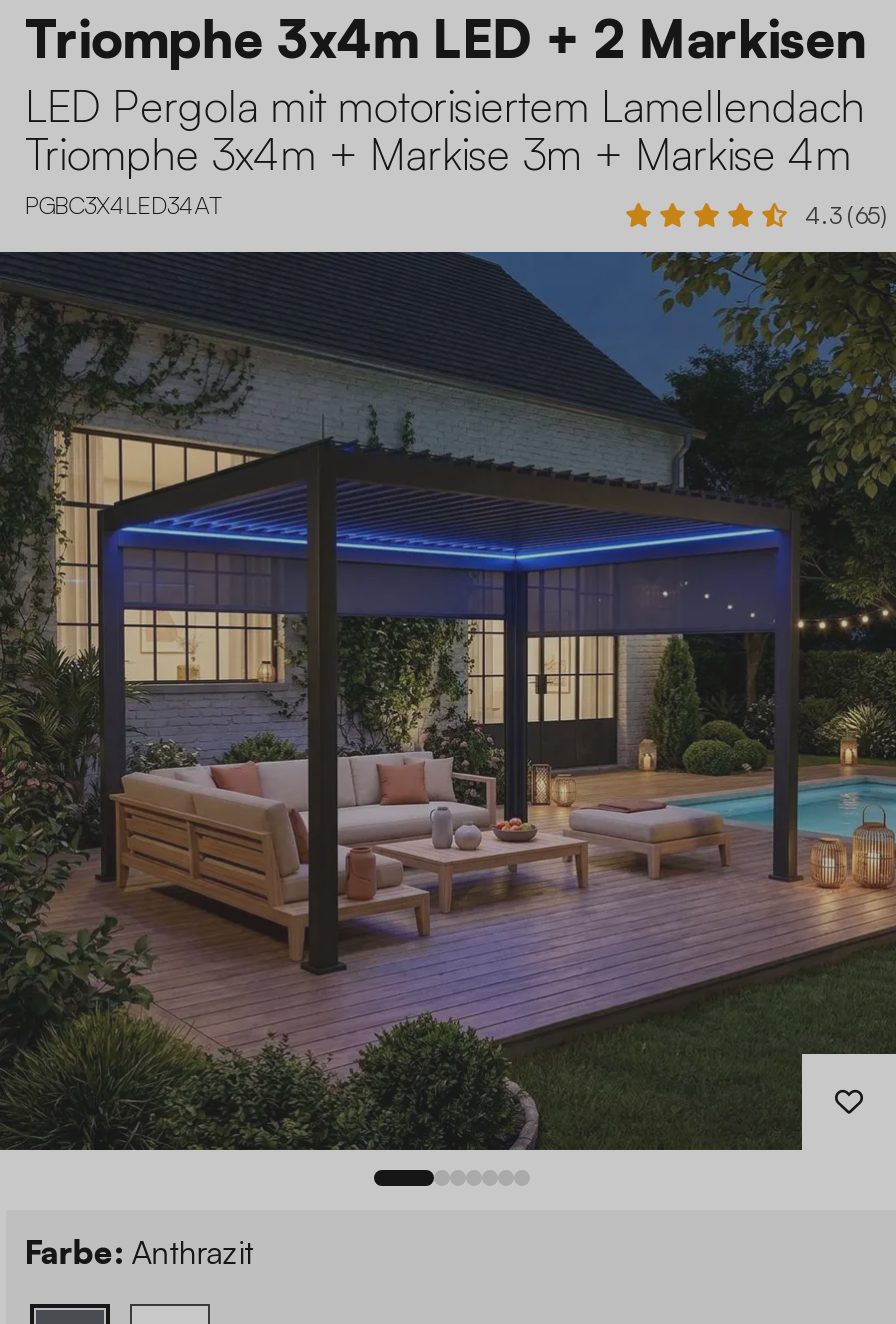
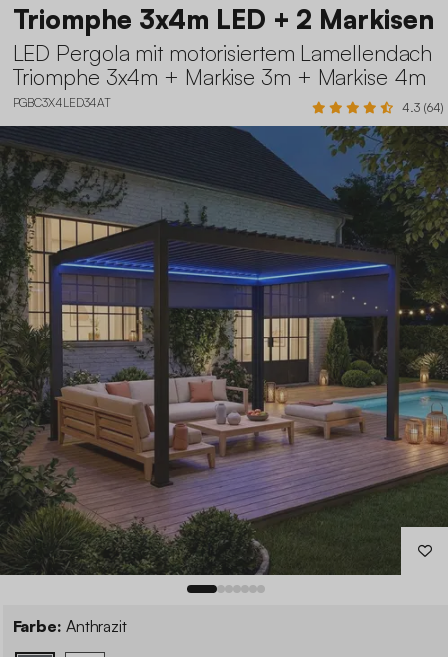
- 4.3 (65)
+ 4.3 (64)
